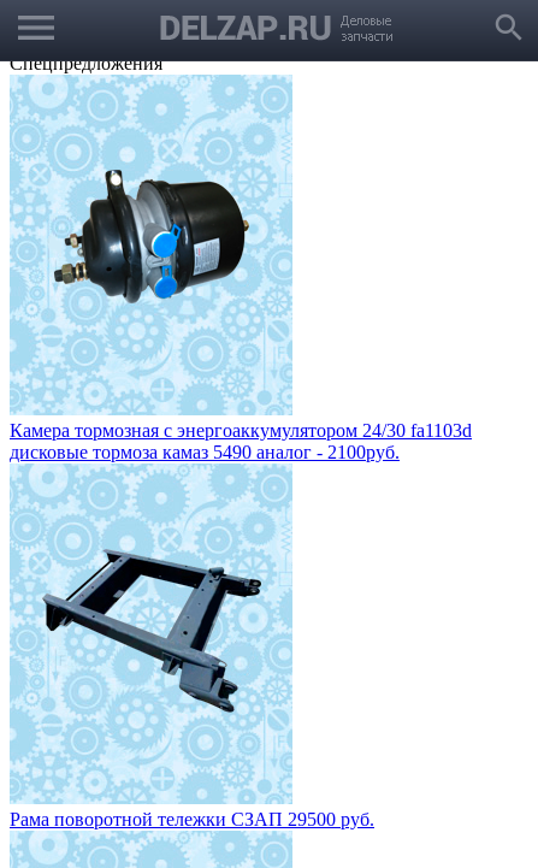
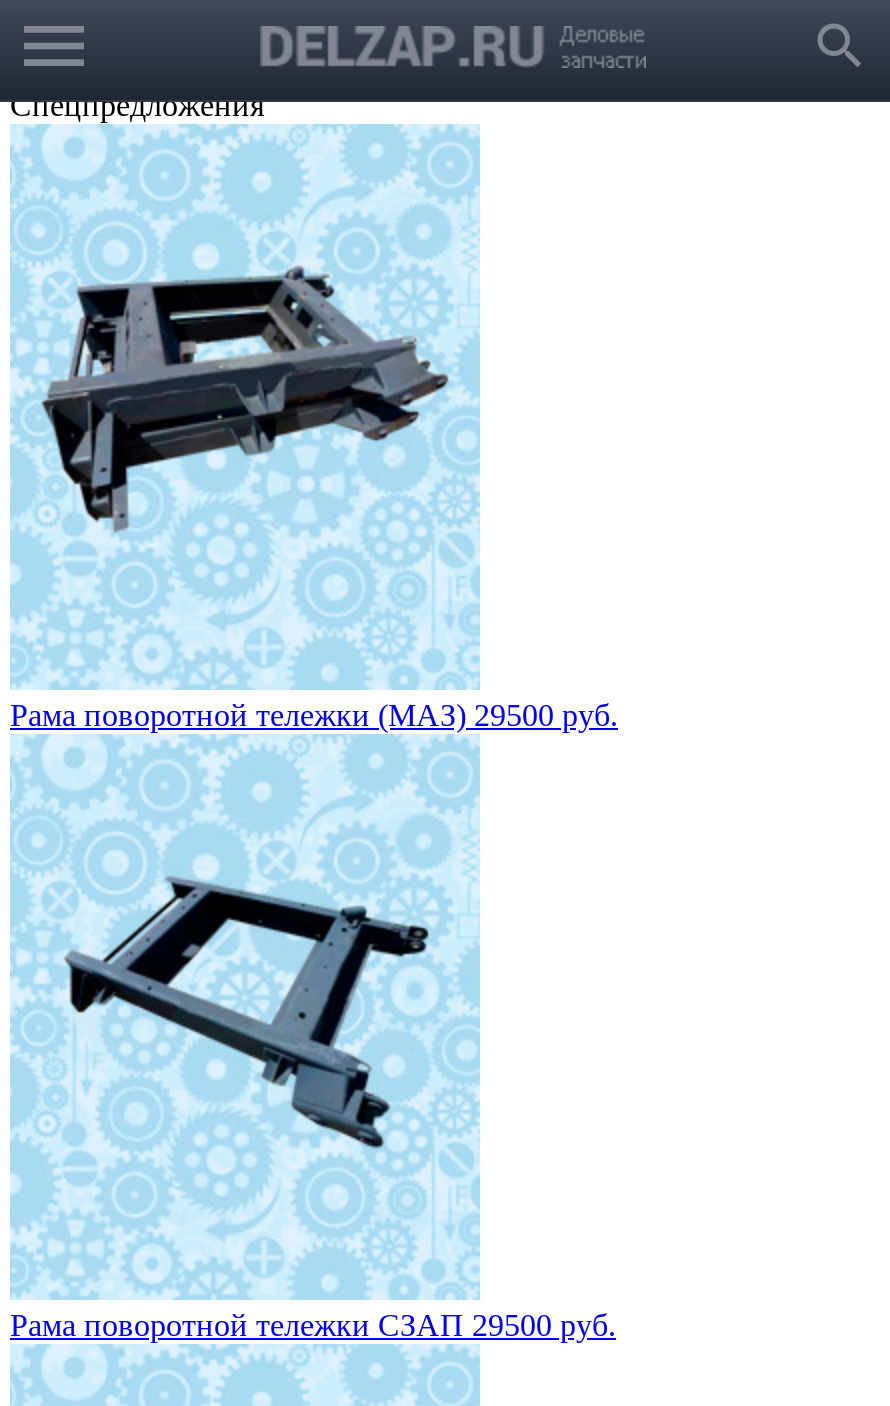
- [image]
+ [image]

- Камера тормозная с энергоаккумулятором 24/30 fa1103d
- дисковые тормоза камаз 5490 аналог - 2100руб.
+ Рама поворотной тележки (МАЗ) 29500 руб.
